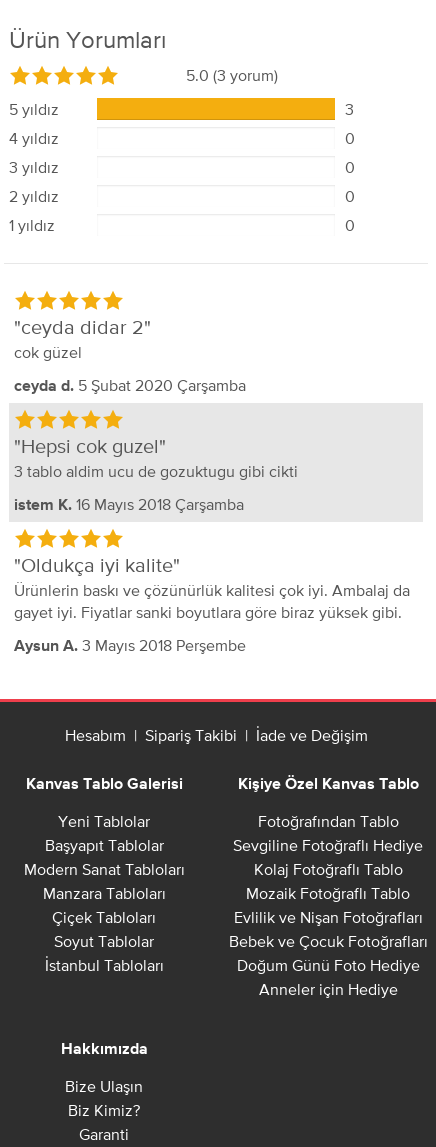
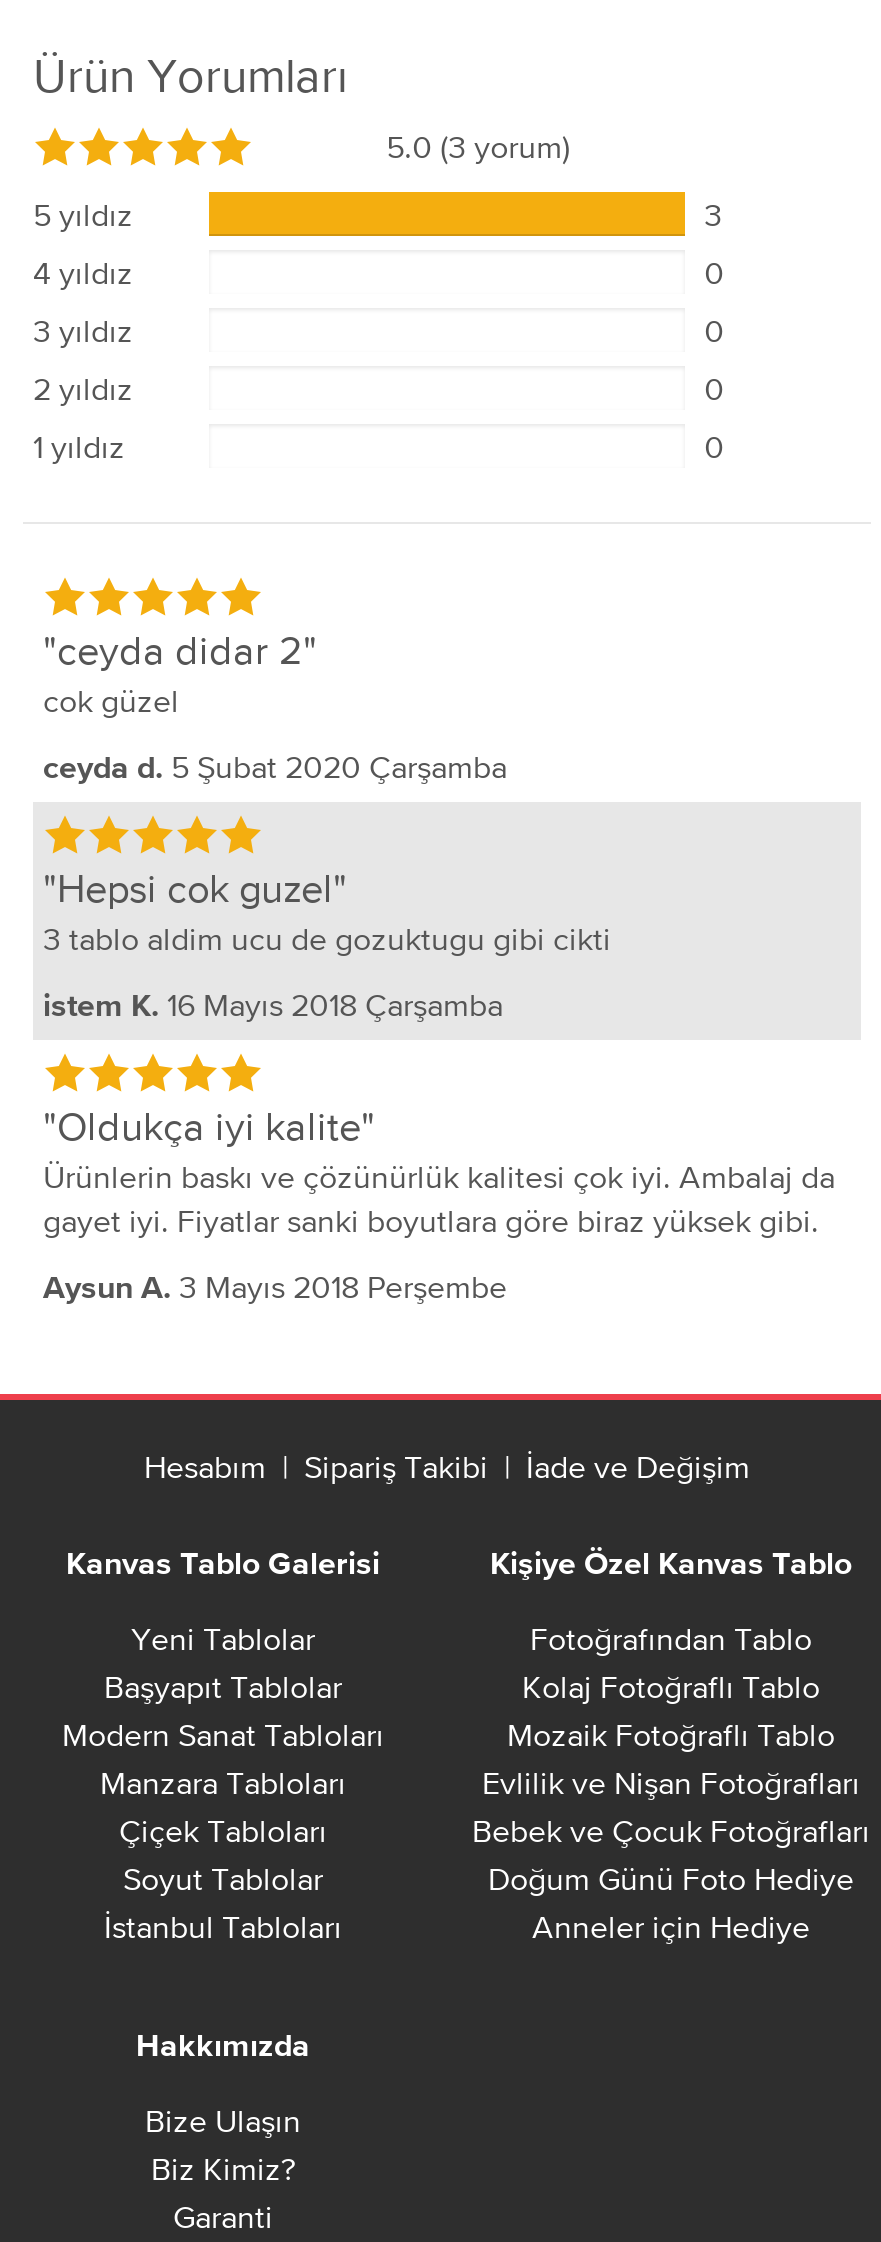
- Sevgiline Fotoğraflı Hediye
